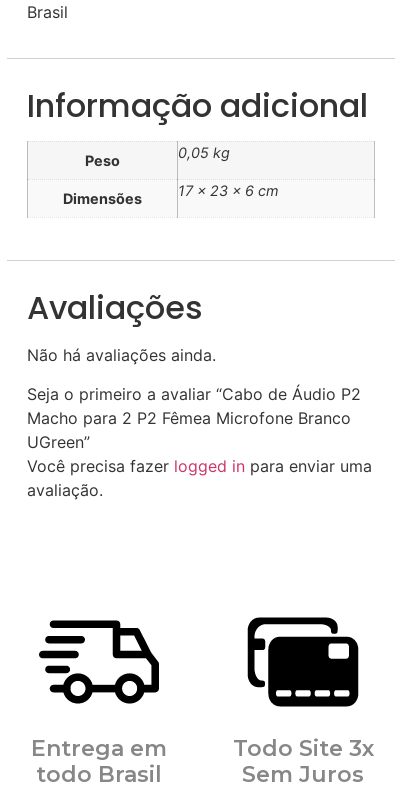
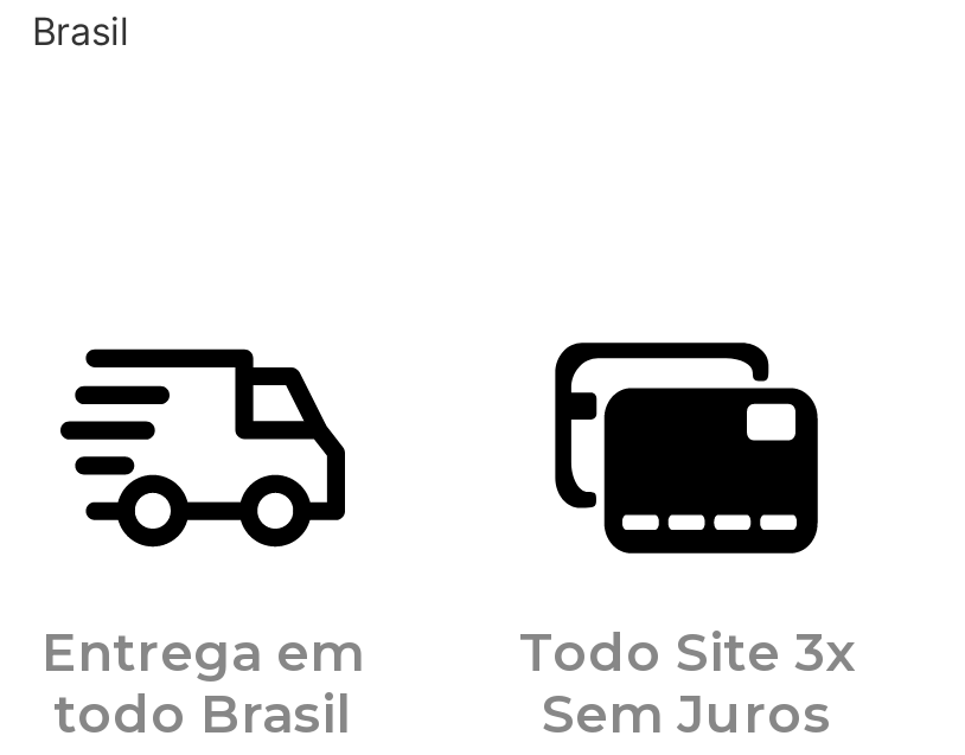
- Informação adicional
- Peso
- 0,05 kg
- Dimensões
- 17 × 23 × 6 cm
- Avaliações
- Não há avaliações ainda.
- Seja o primeiro a avaliar “Cabo de Áudio P2
- Macho para 2 P2 Fêmea Microfone Branco
- UGreen”
- Você precisa fazer logged in para enviar uma
- avaliação.
